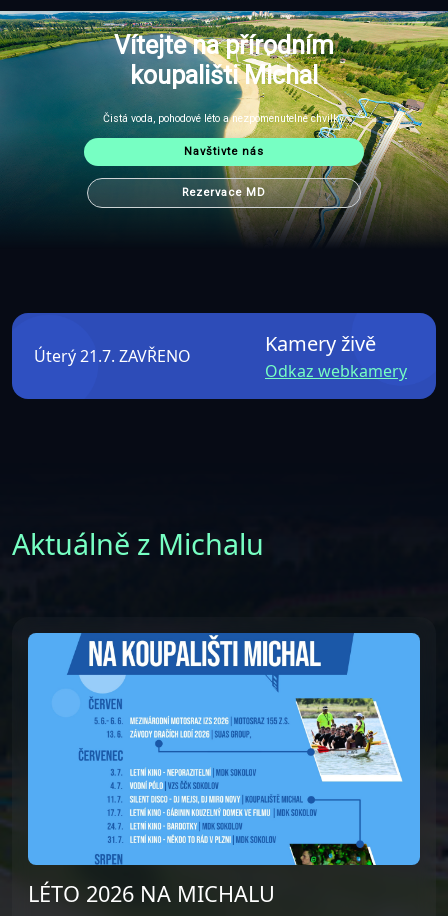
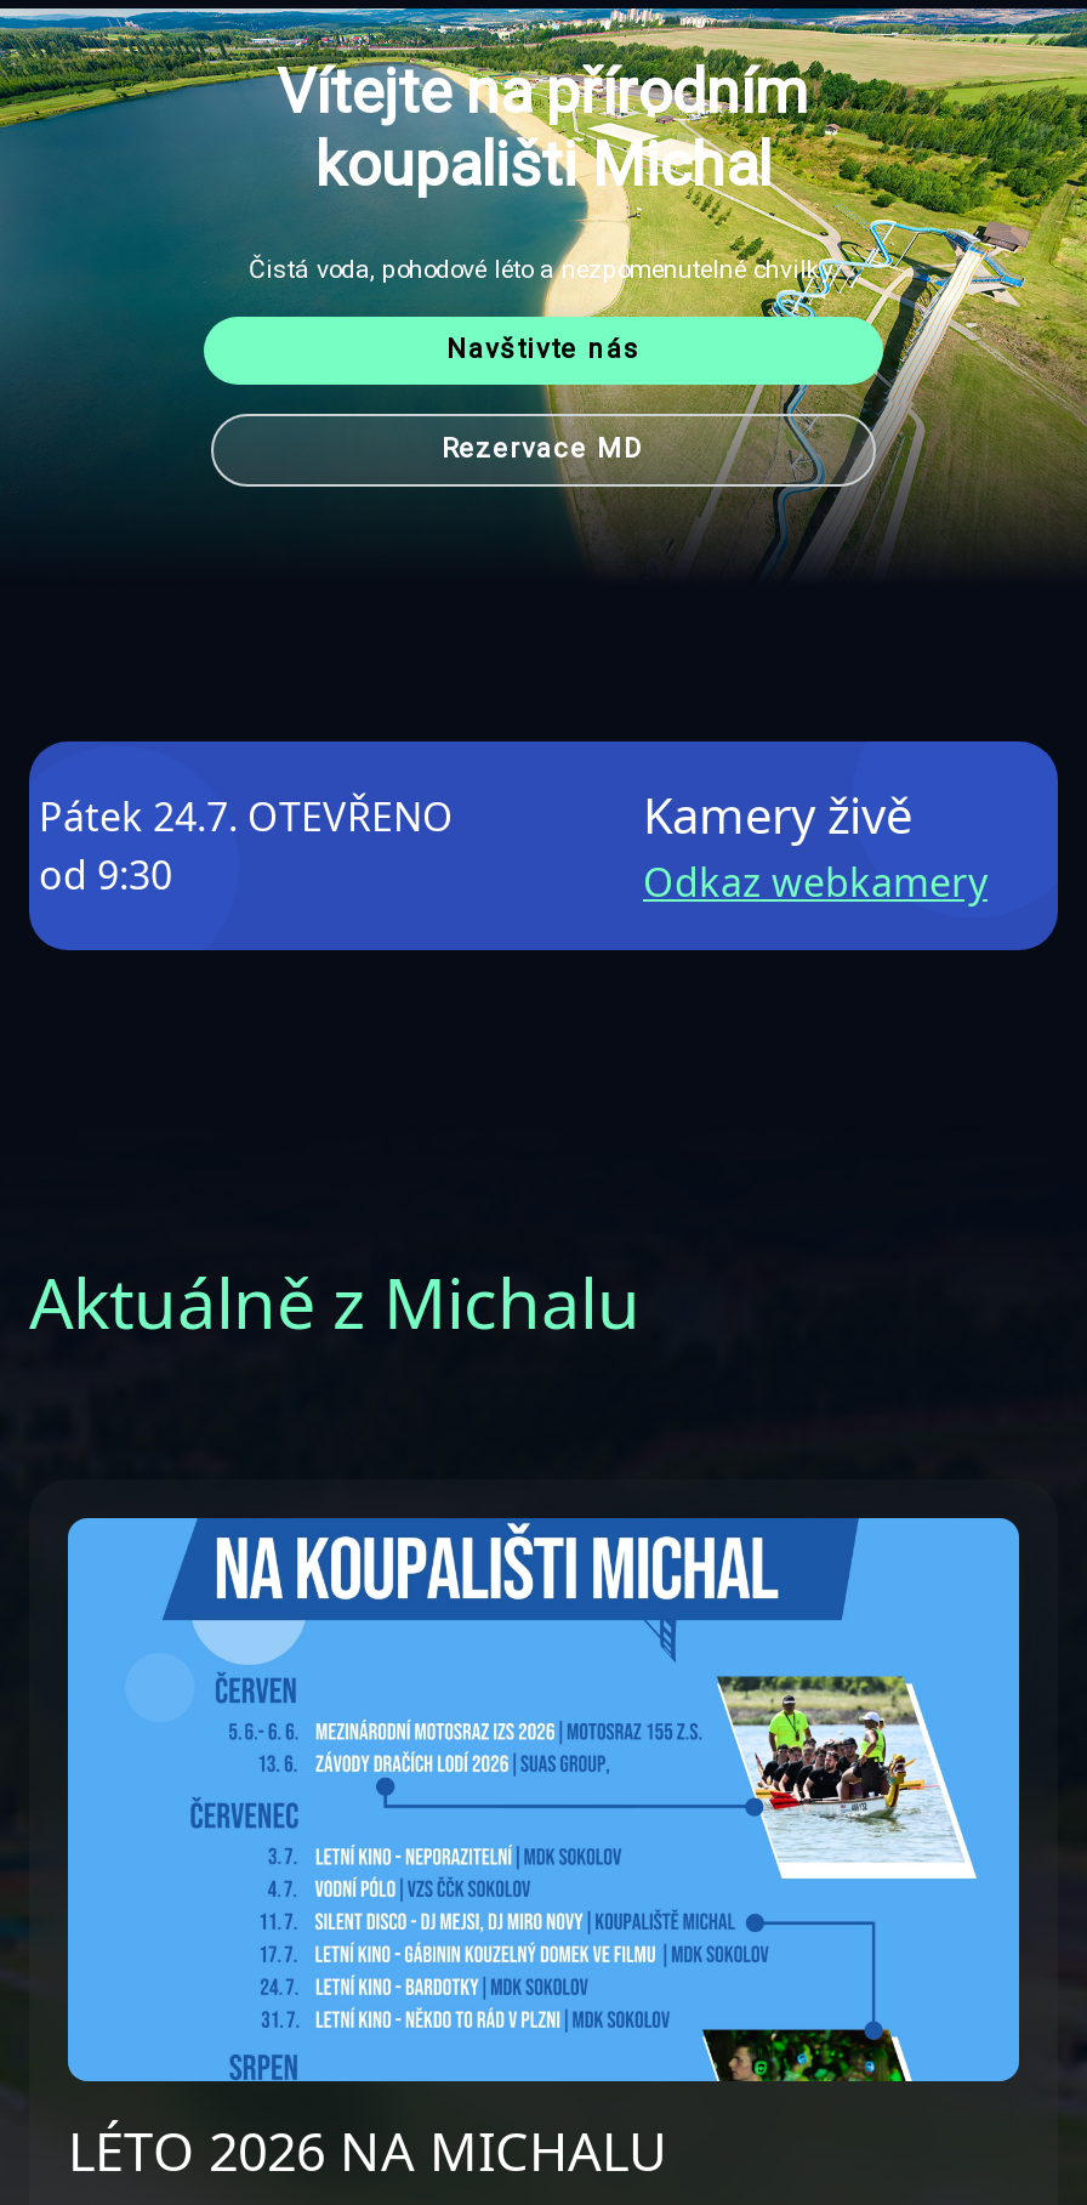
- Úterý 21.7. ZAVŘENO
+ Pátek 24.7. OTEVŘENO
+ od 9:30
